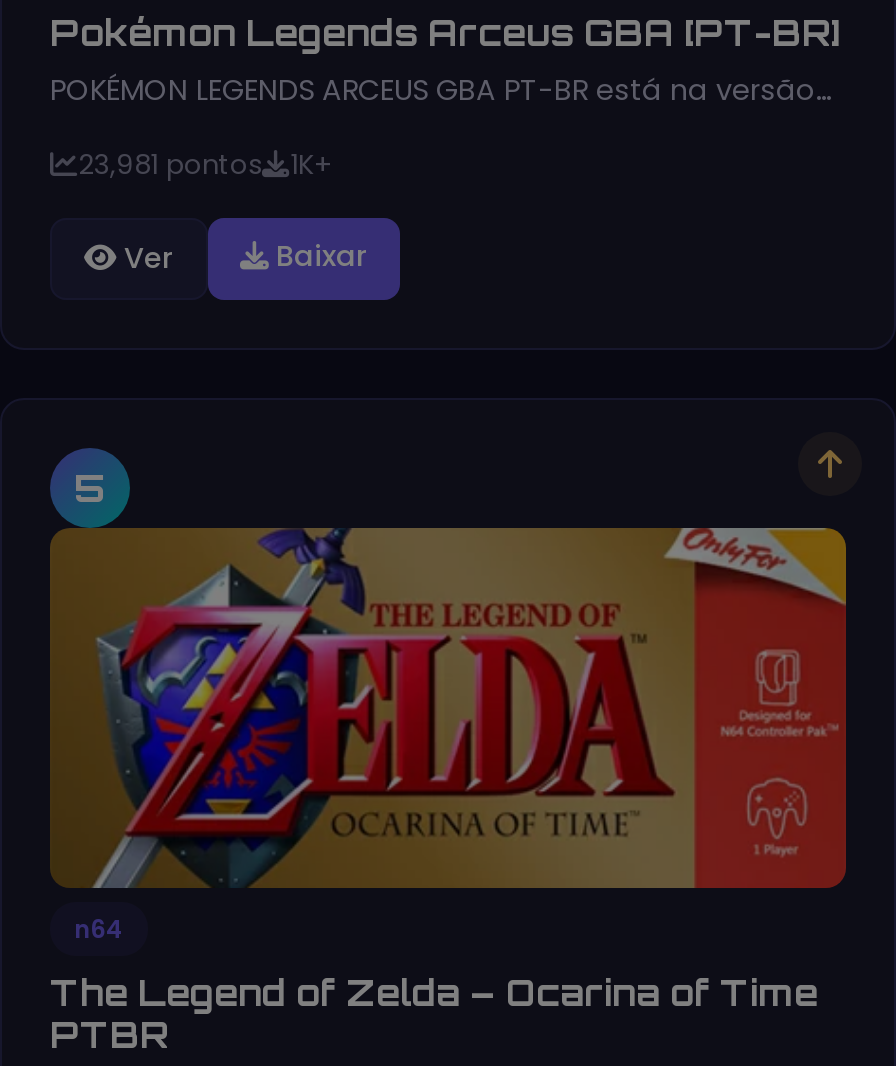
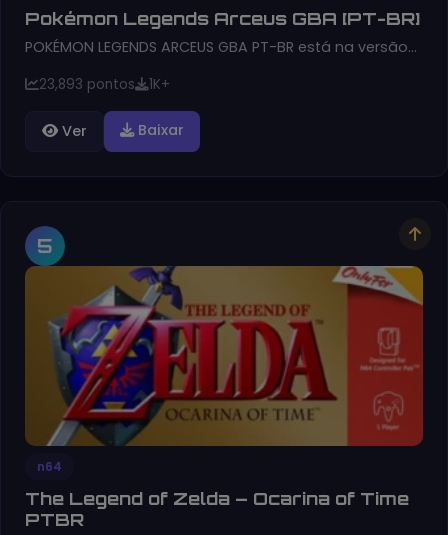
- 23,981 pontos
+ 23,893 pontos
